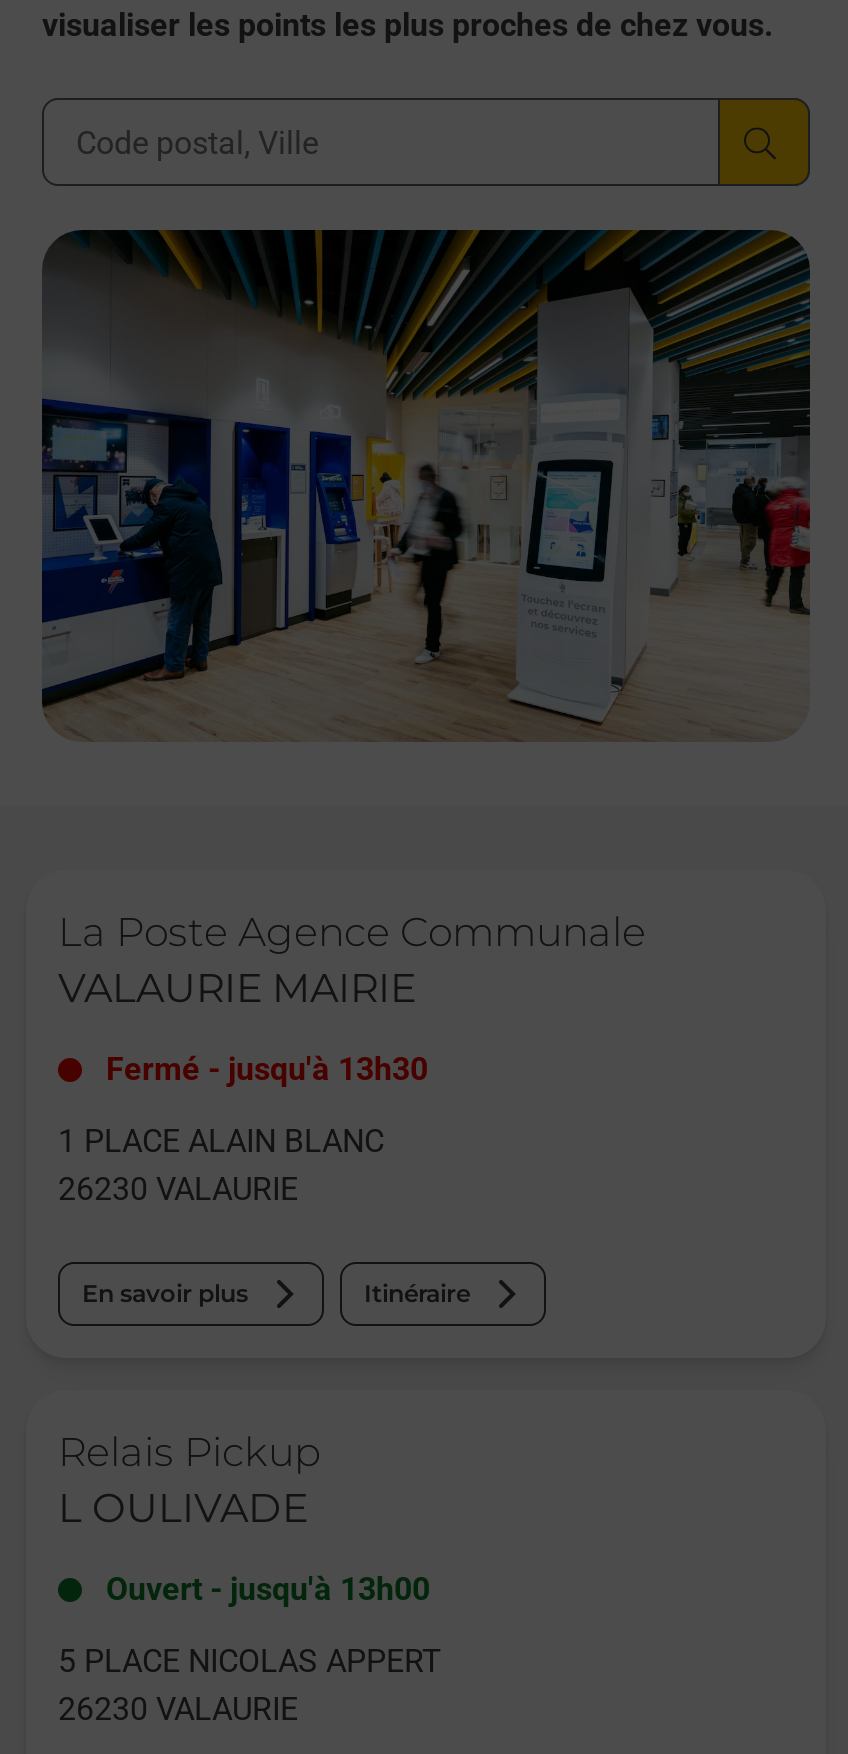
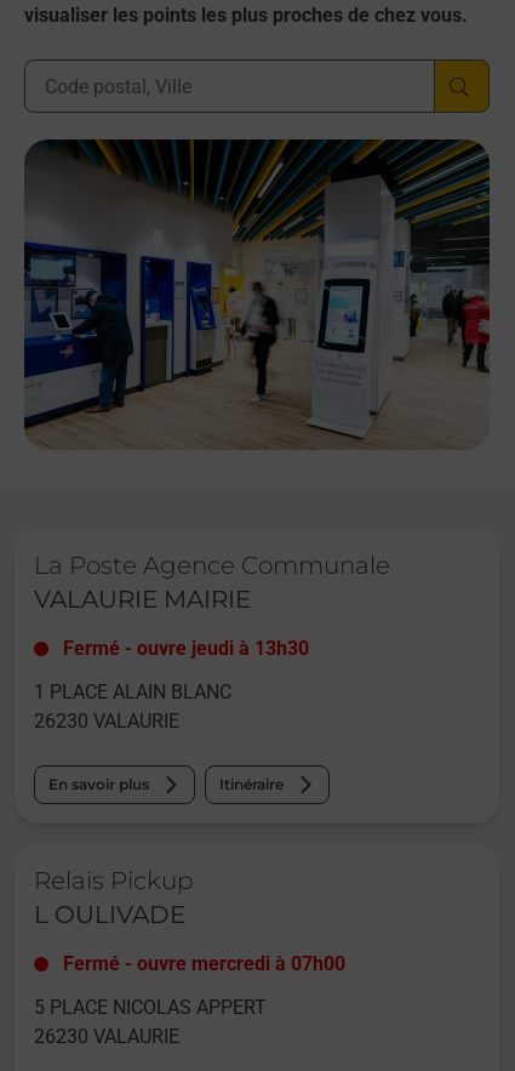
- Fermé - jusqu'à 13h30
+ Fermé - ouvre jeudi à 13h30

- Ouvert - jusqu'à 13h00
+ Fermé - ouvre mercredi à 07h00
